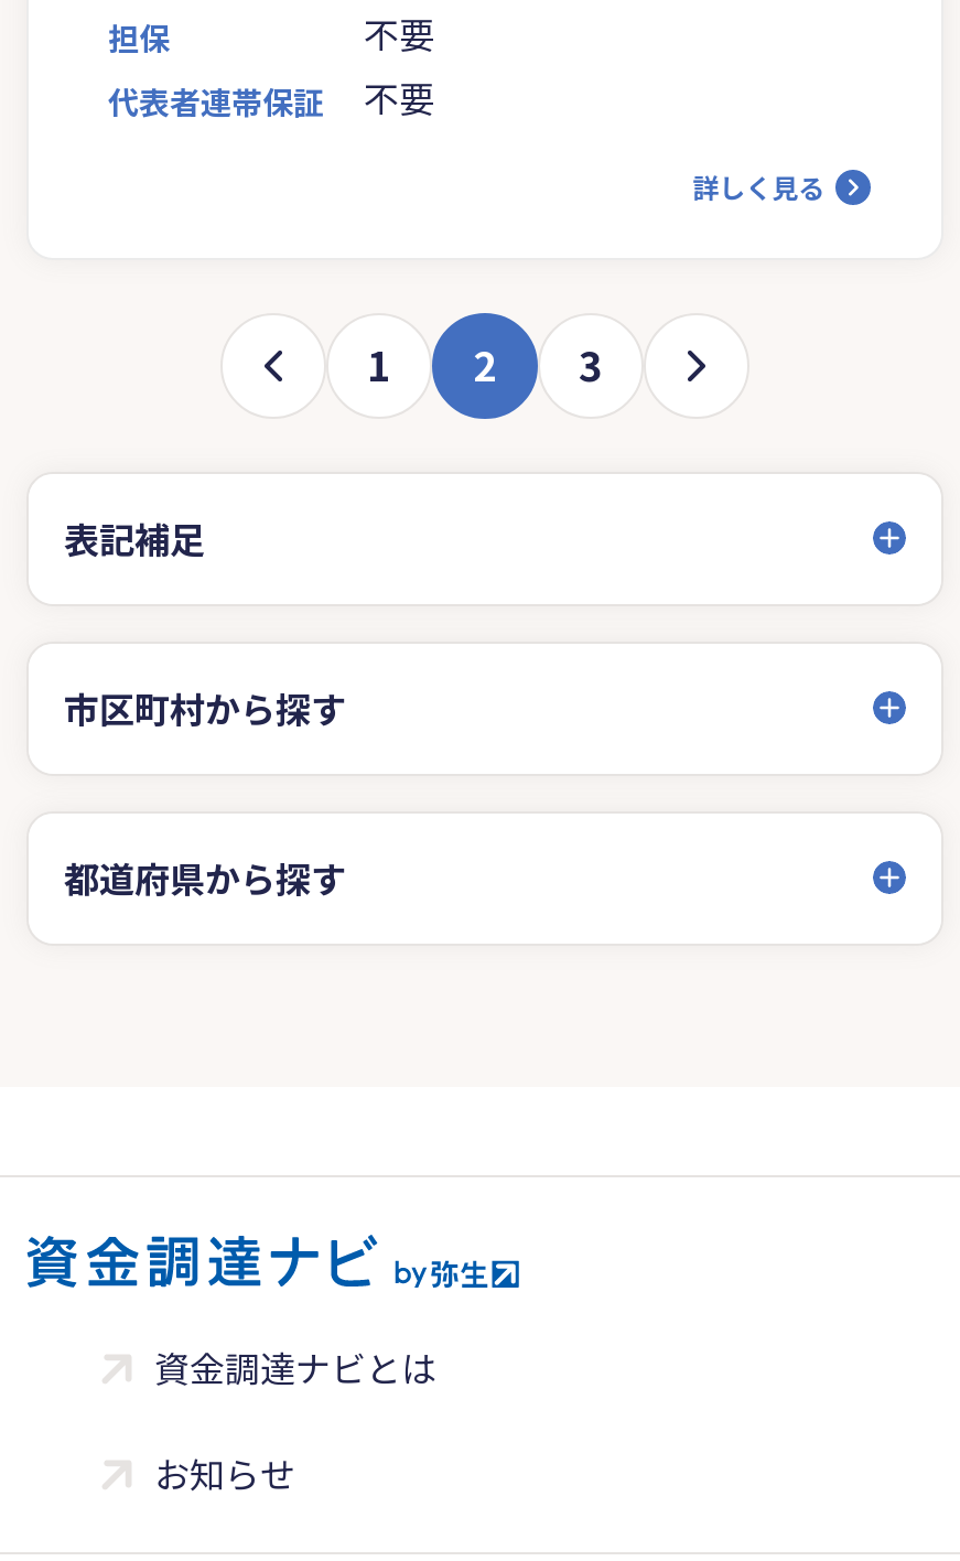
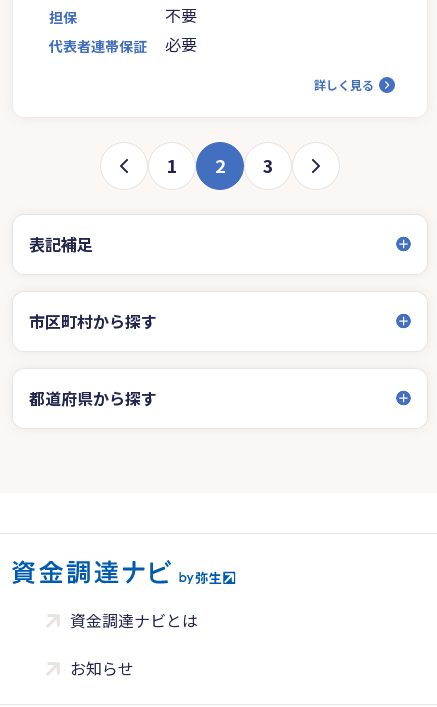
- 不要
+ 必要
